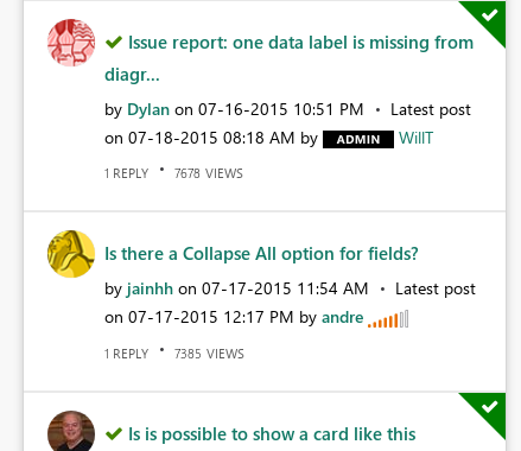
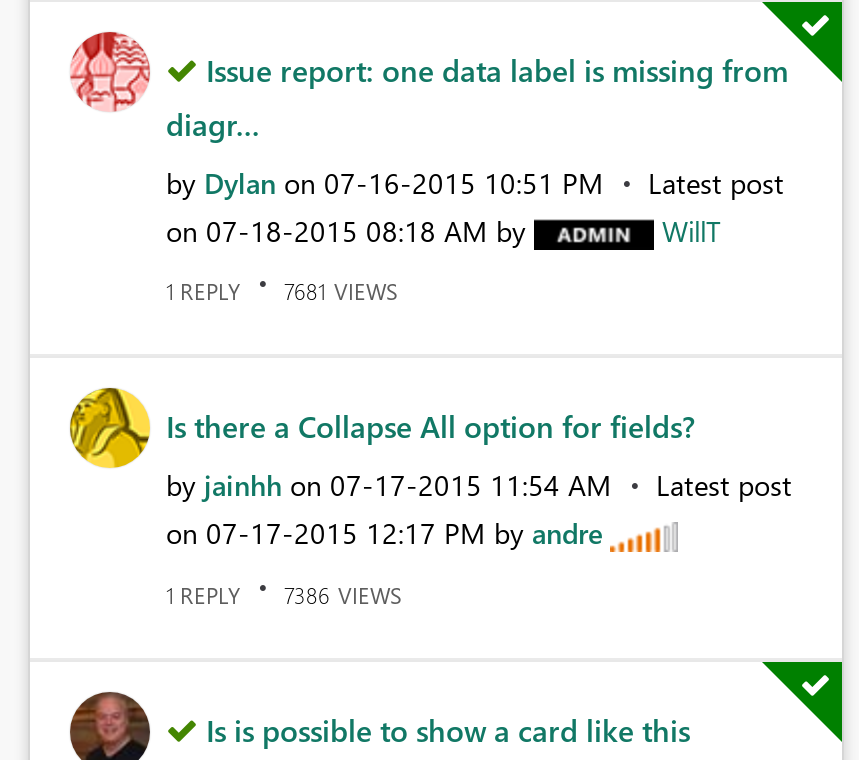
- 1 REPLY 7678 VIEWS
+ 1 REPLY 7681 VIEWS

- 1 REPLY 7385 VIEWS
+ 1 REPLY 7386 VIEWS
